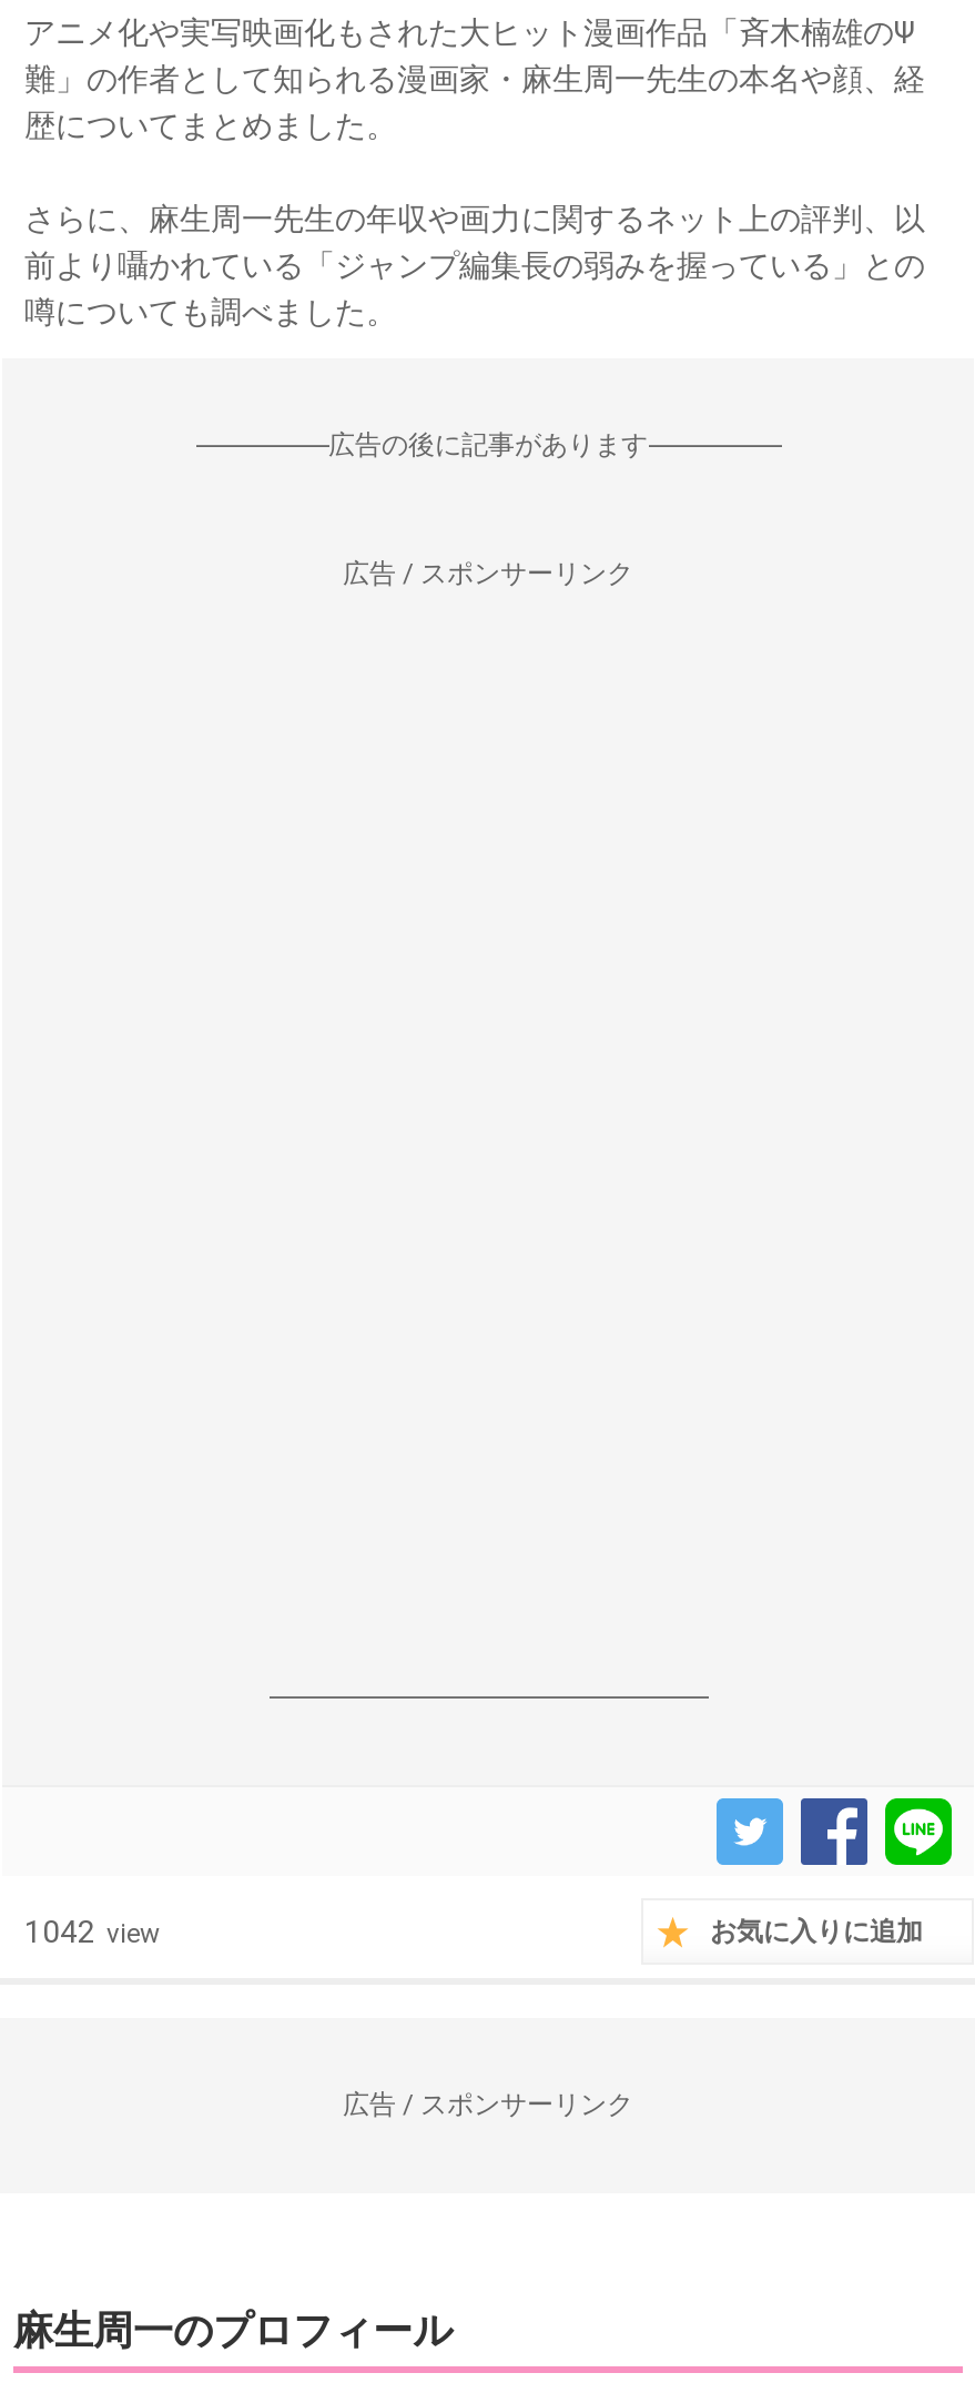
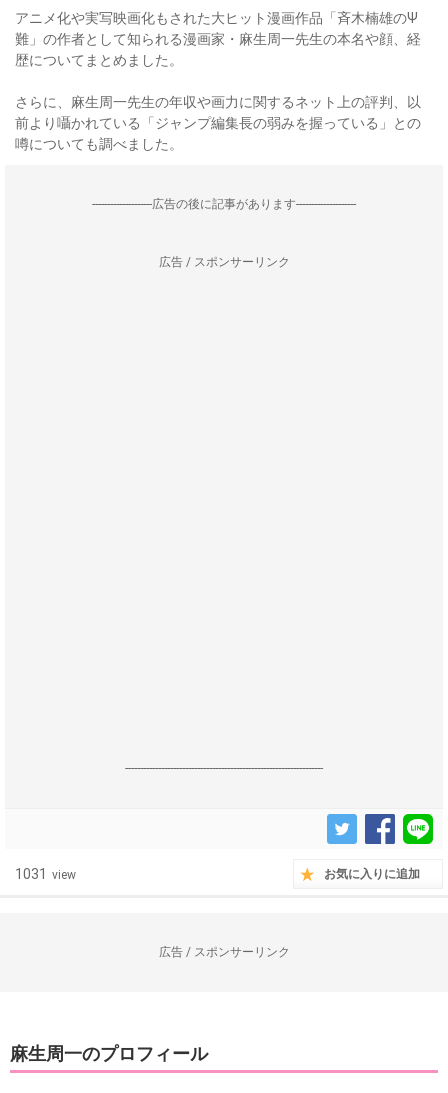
- 1042 view
+ 1031 view
